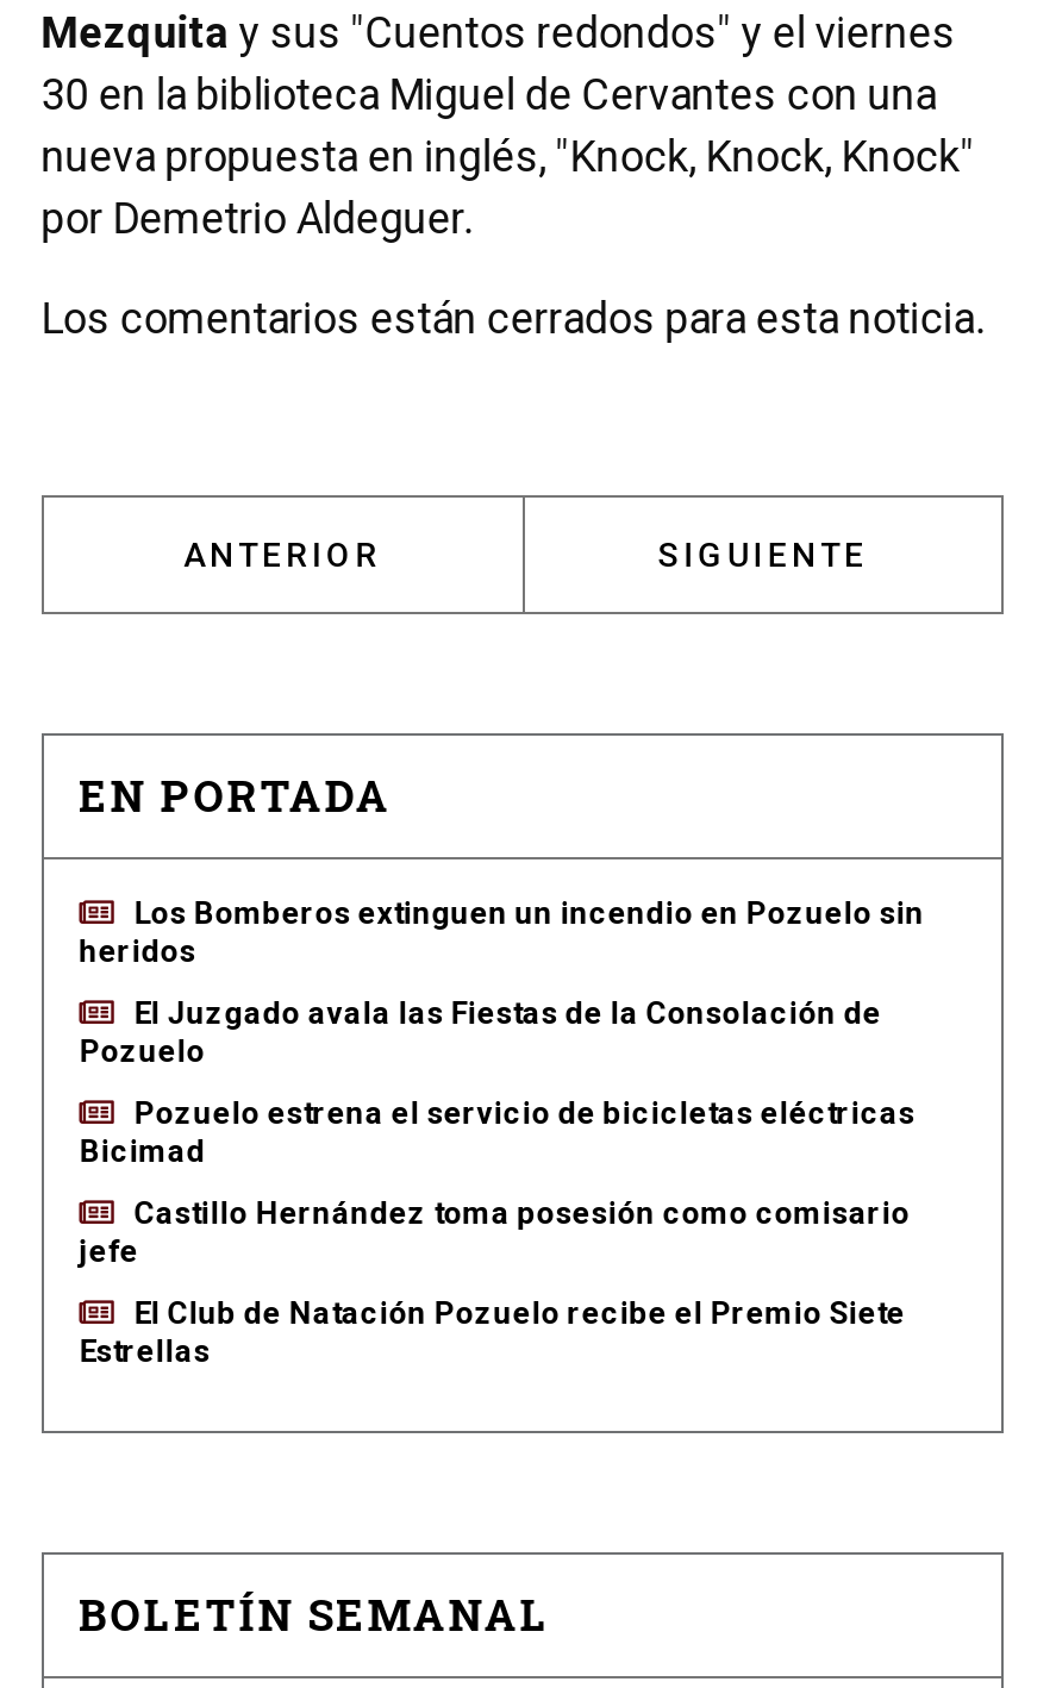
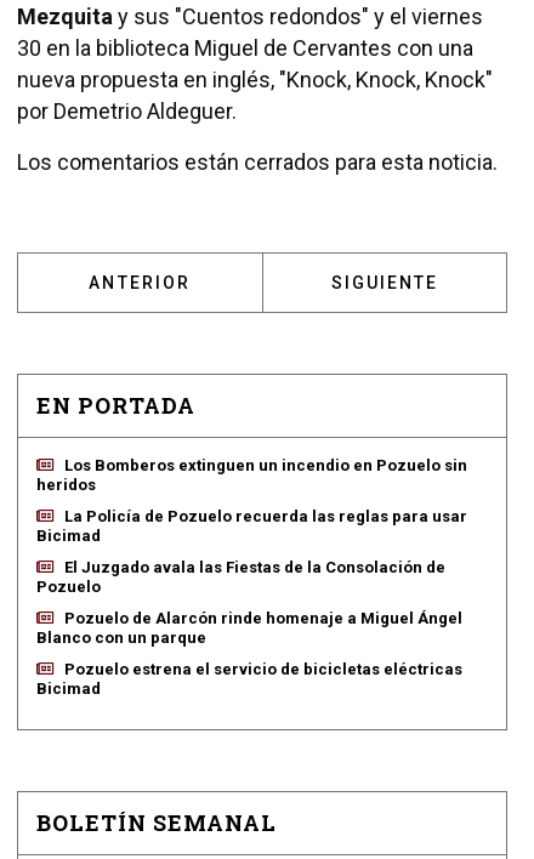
+ La Policía de Pozuelo recuerda las reglas para usar
+ Bicimad

moved down: El Juzgado avala las Fiestas de la Consolación de | Pozuelo

+ Pozuelo de Alarcón rinde homenaje a Miguel Ángel
+ Blanco con un parque

moved down: Pozuelo estrena el servicio de bicicletas eléctricas | Bicimad

- Castillo Hernández toma posesión como comisario
- jefe
- El Club de Natación Pozuelo recibe el Premio Siete
- Estrellas
